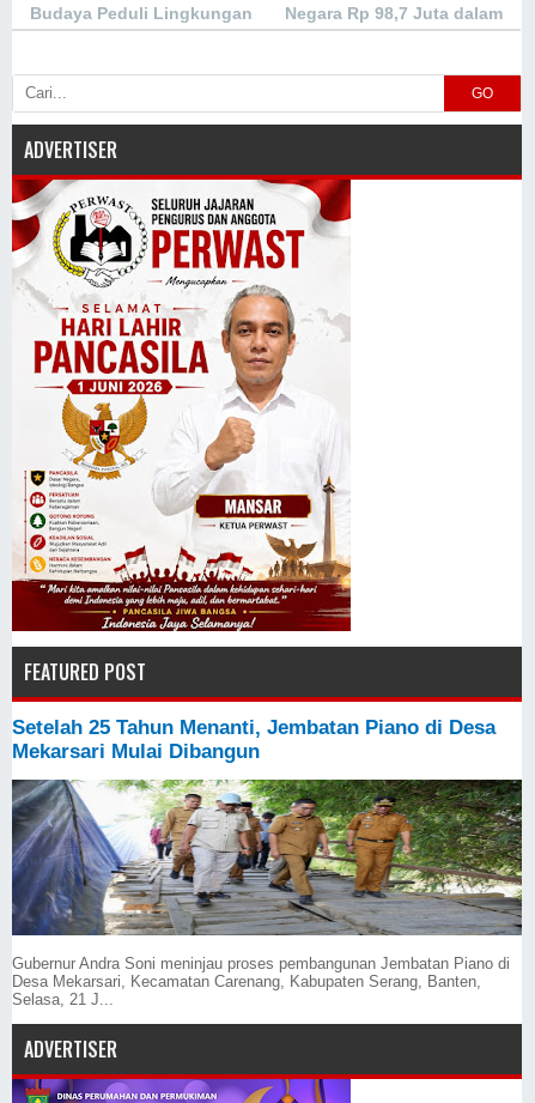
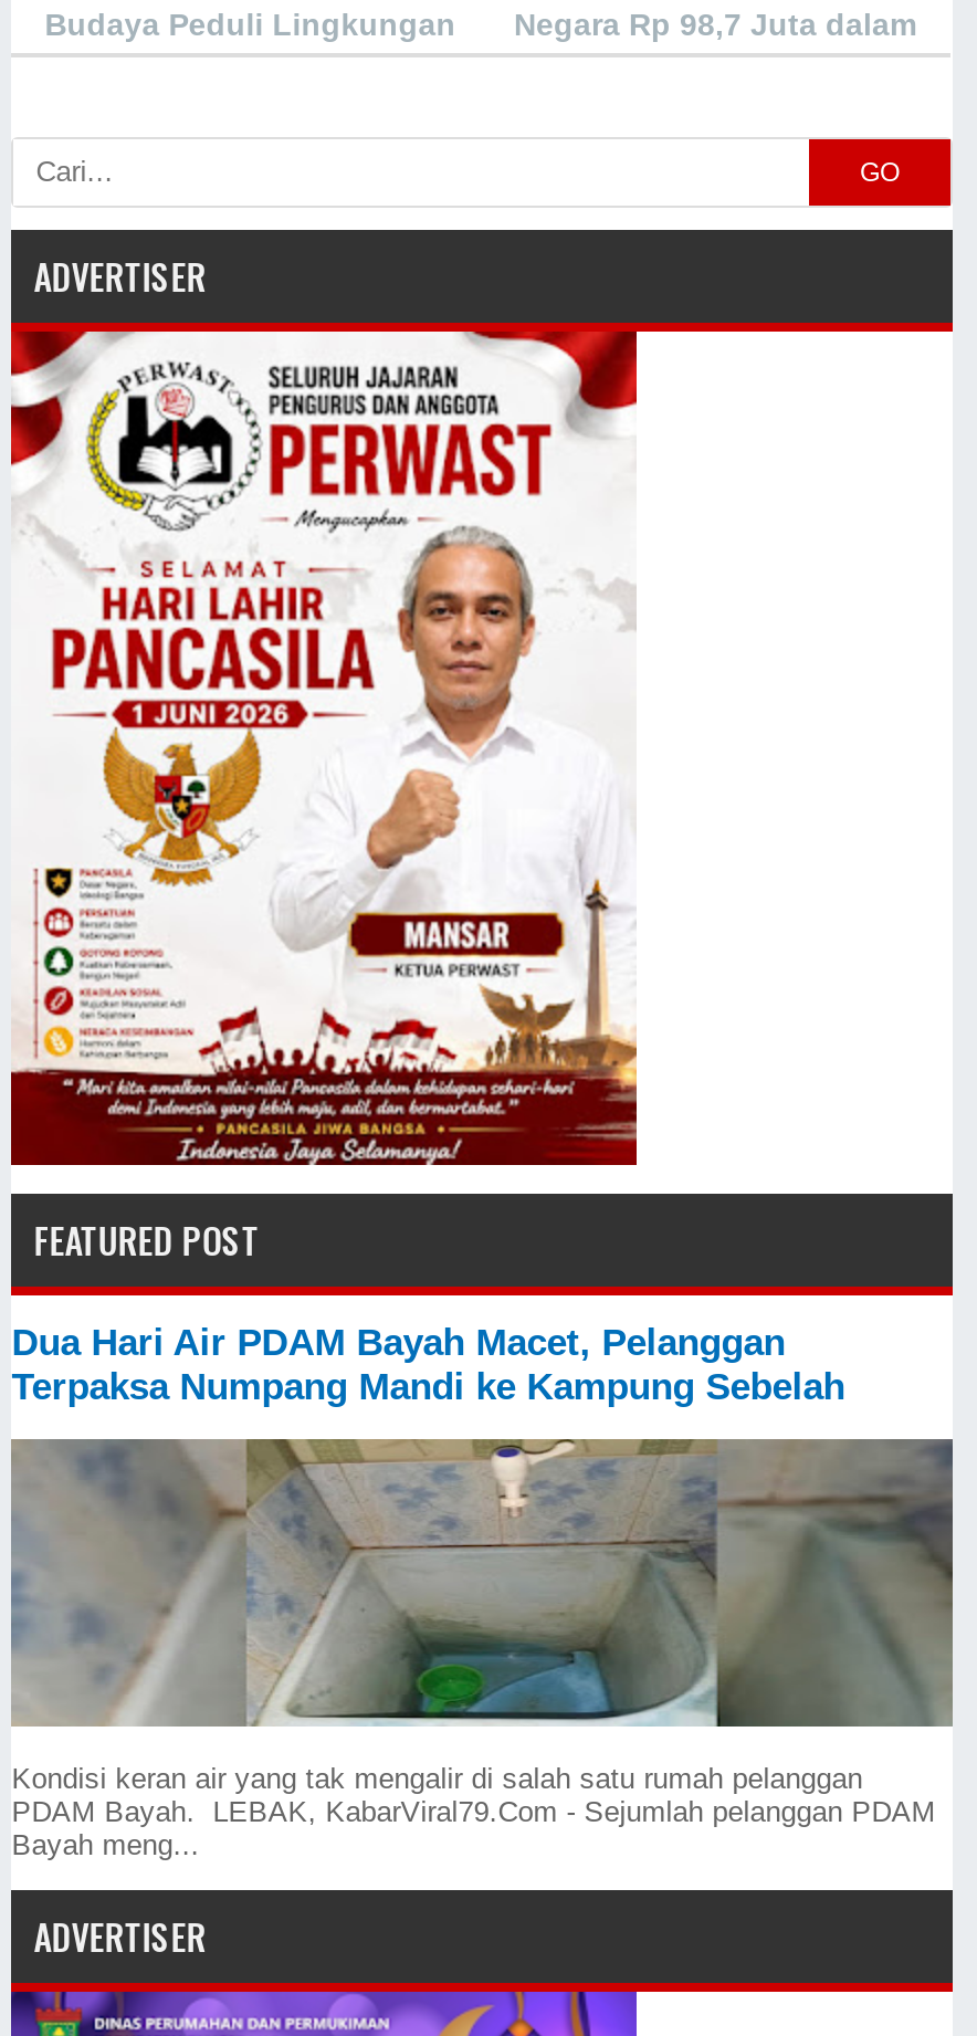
- Setelah 25 Tahun Menanti, Jembatan Piano di Desa
- Mekarsari Mulai Dibangun
+ Dua Hari Air PDAM Bayah Macet, Pelanggan
+ Terpaksa Numpang Mandi ke Kampung Sebelah

- [image]
- Gubernur Andra Soni meninjau proses pembangunan Jembatan Piano di
- Desa Mekarsari, Kecamatan Carenang, Kabupaten Serang, Banten,
- Selasa, 21 J...
+ [image]
+ Kondisi keran air yang tak mengalir di salah satu rumah pelanggan
+ PDAM Bayah. LEBAK, KabarViral79.Com - Sejumlah pelanggan PDAM
+ Bayah meng...
